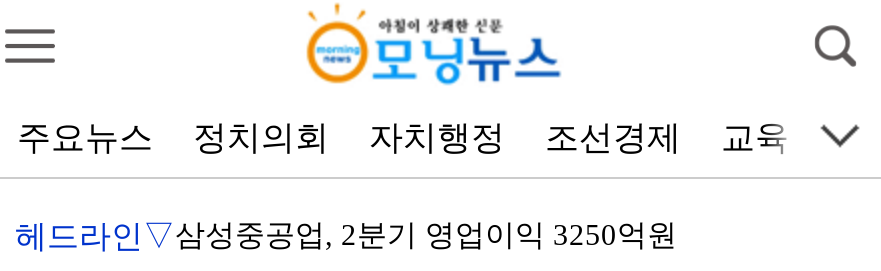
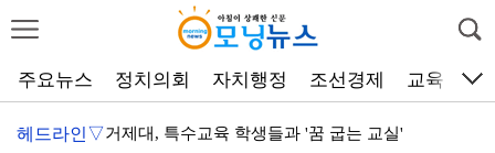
- 삼성중공업, 2분기 영업이익 3250억원
+ 거제대, 특수교육 학생들과 '꿈 굽는 교실'
